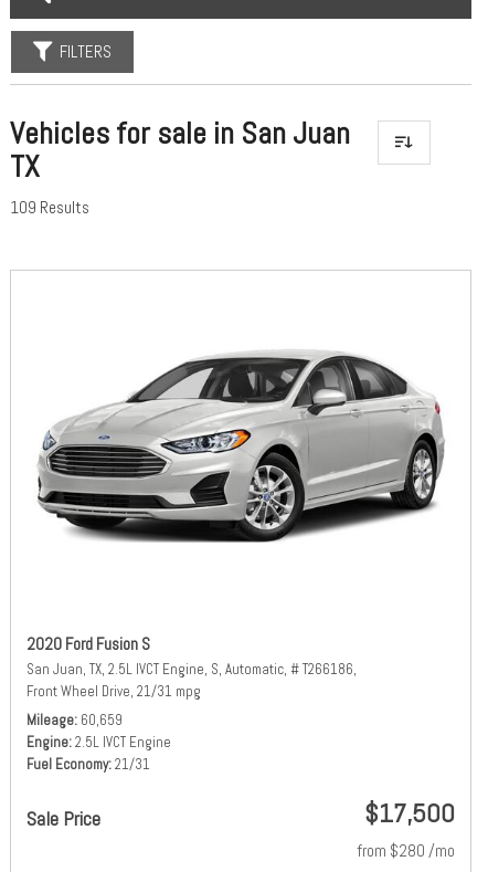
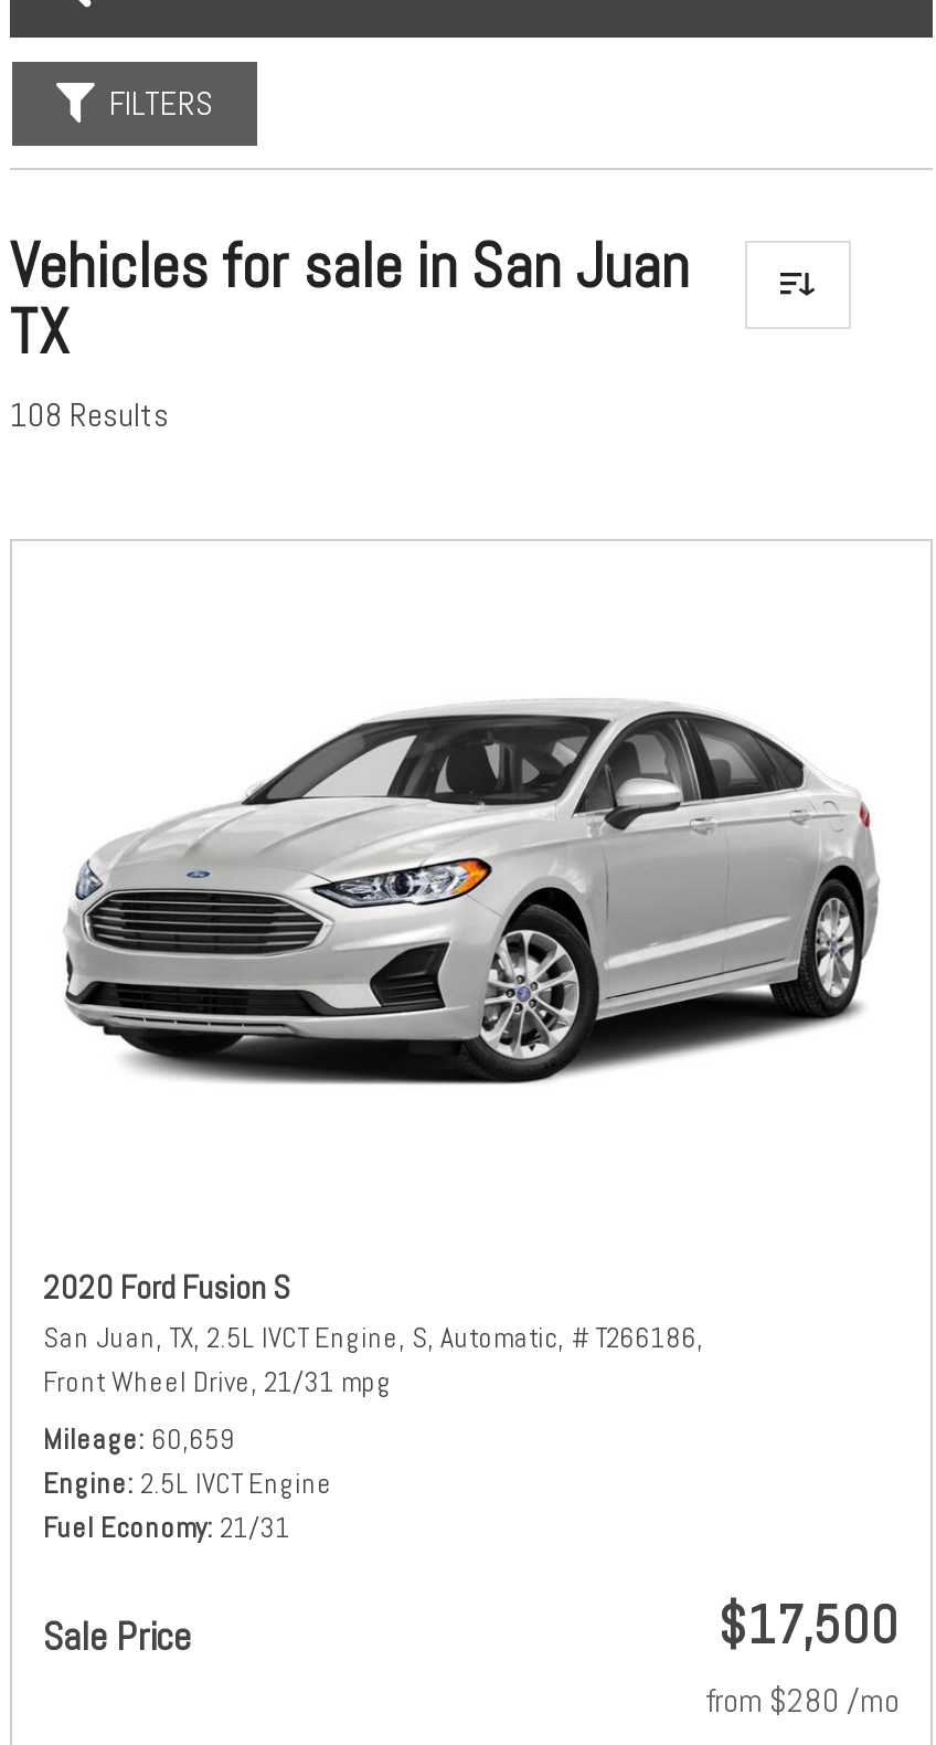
- 109 Results
+ 108 Results
